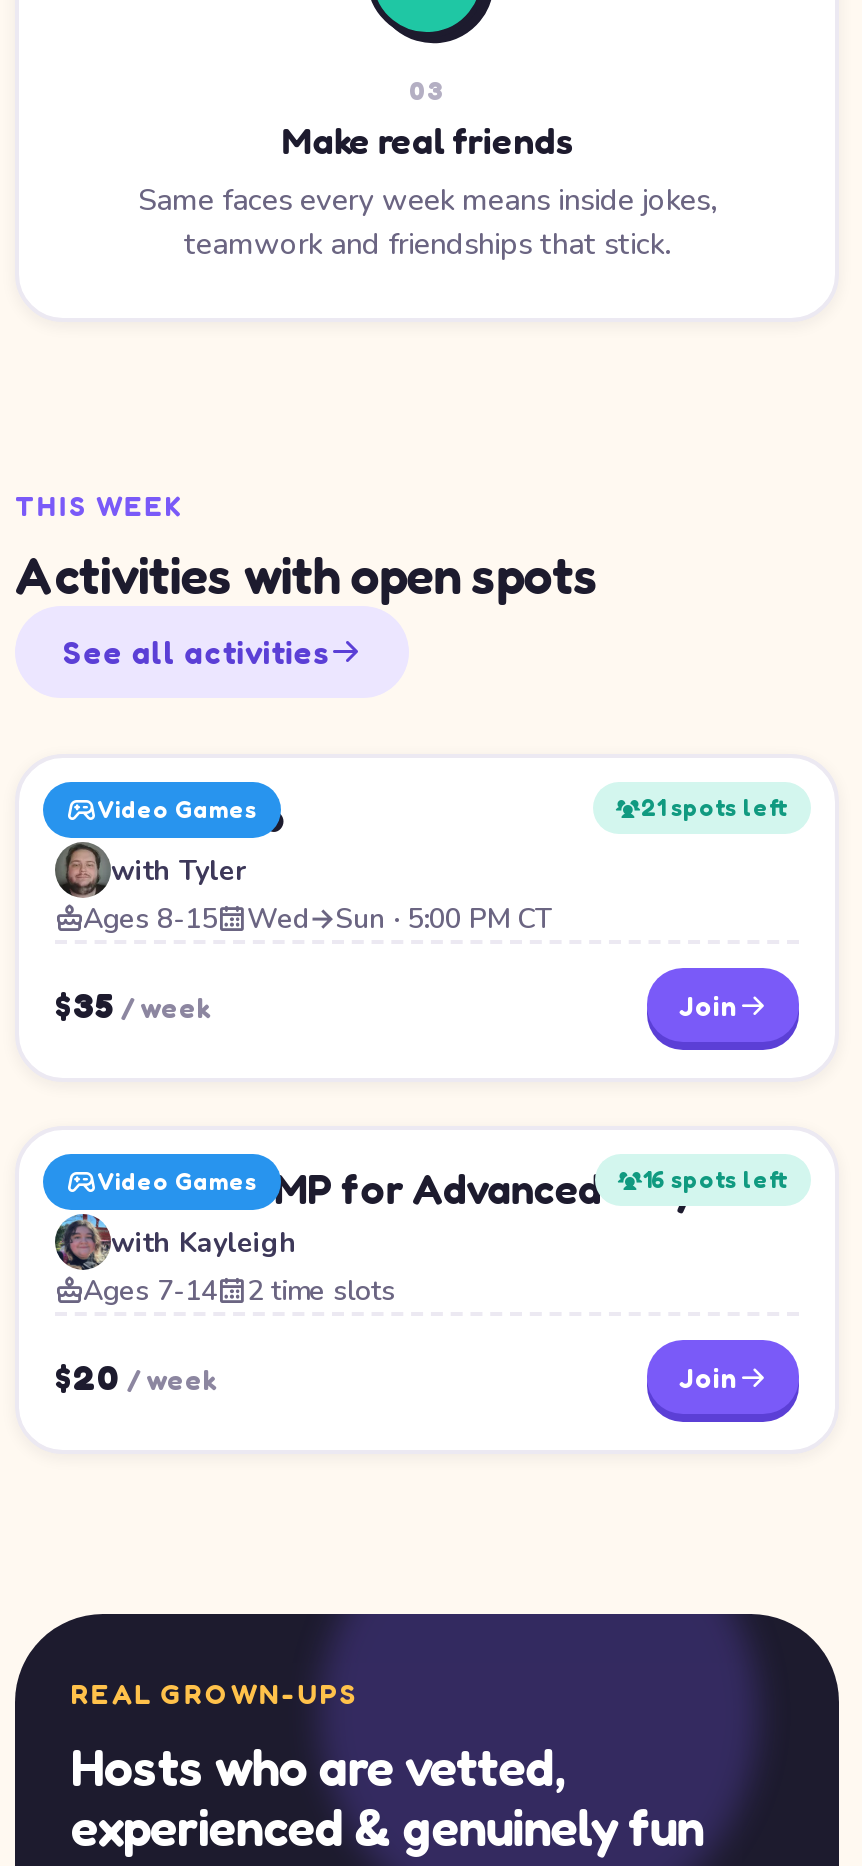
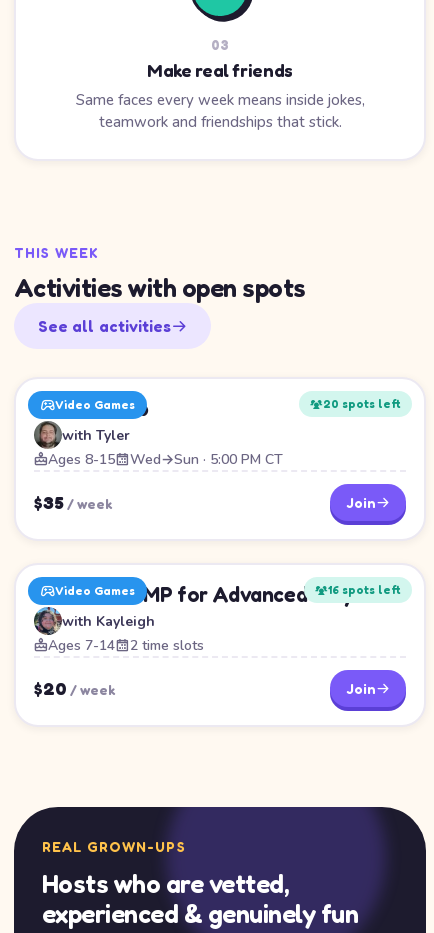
- 21 spots left
+ 20 spots left
